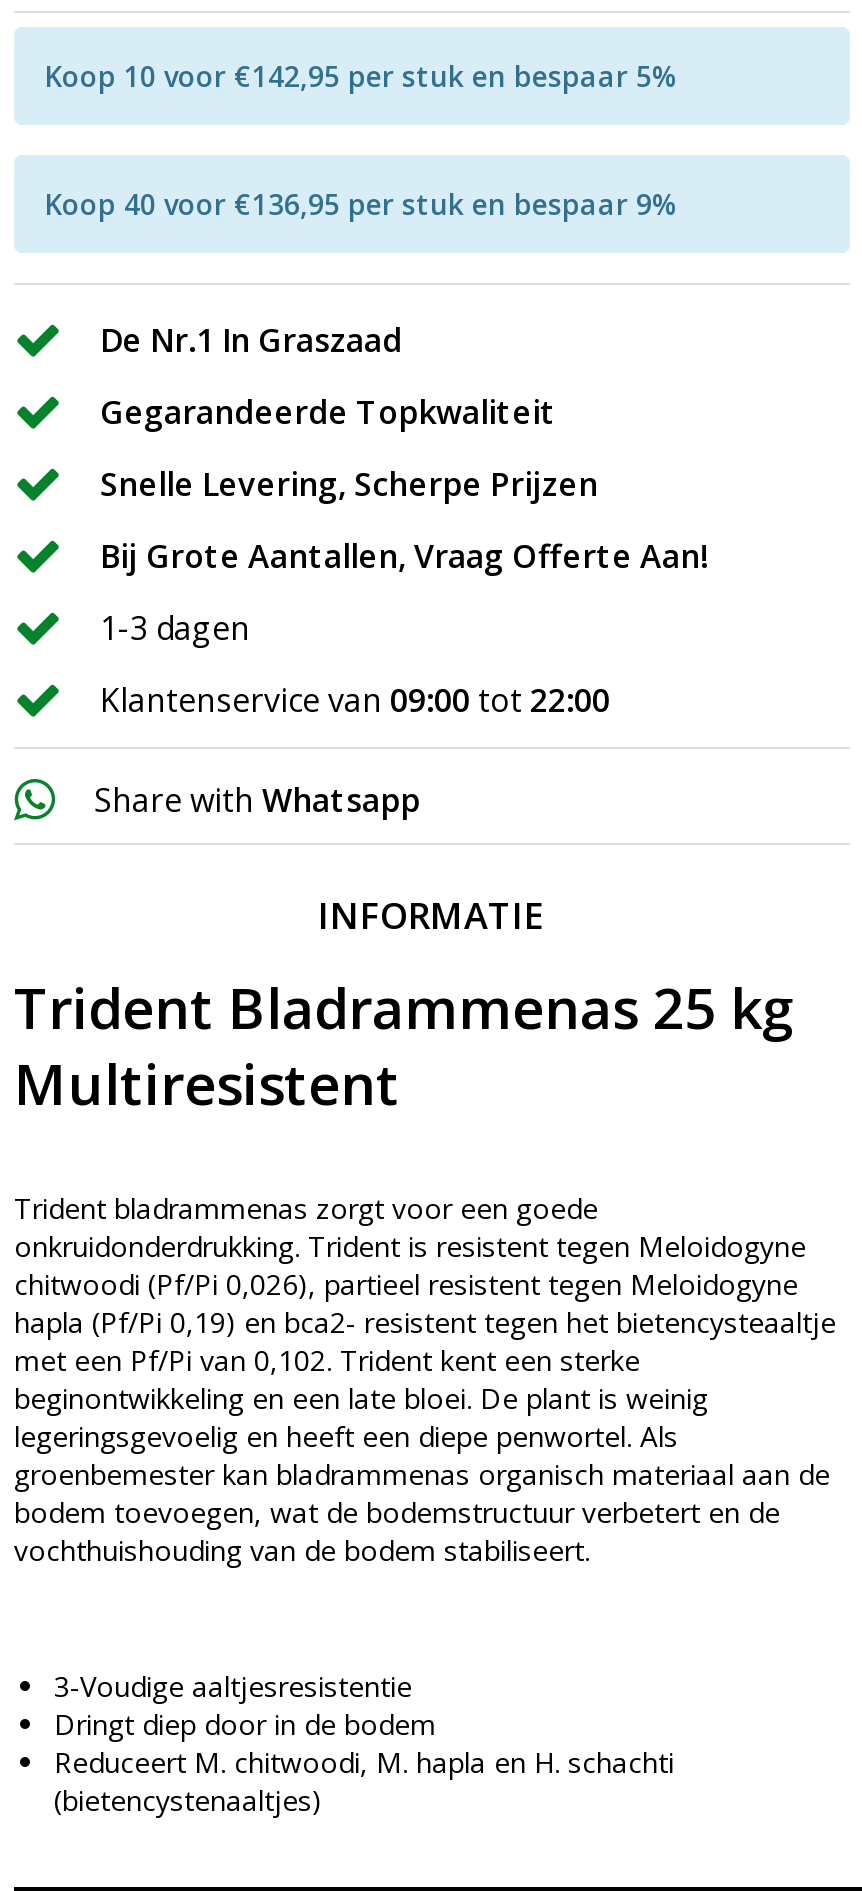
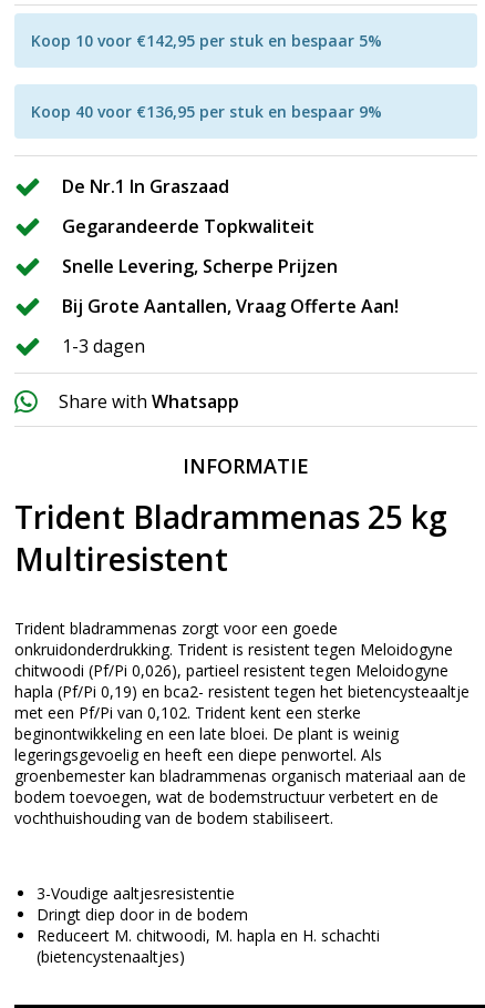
- Klantenservice van 09:00 tot 22:00
